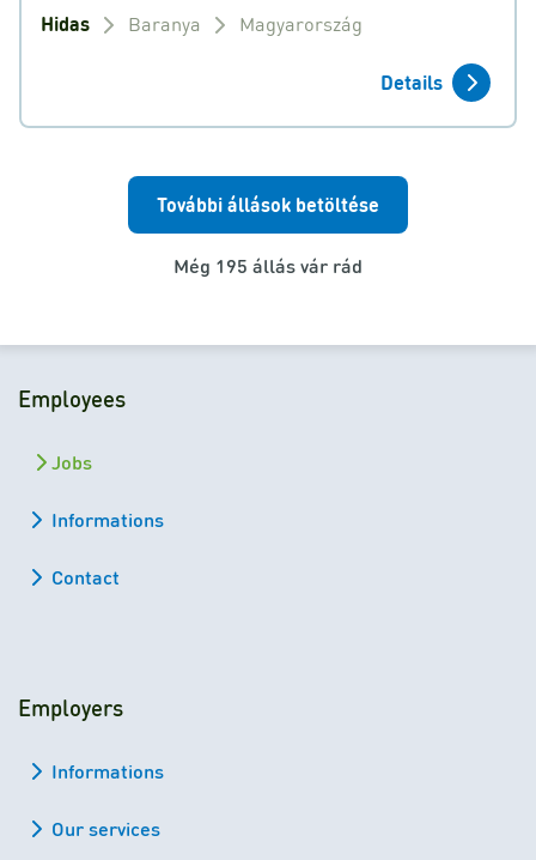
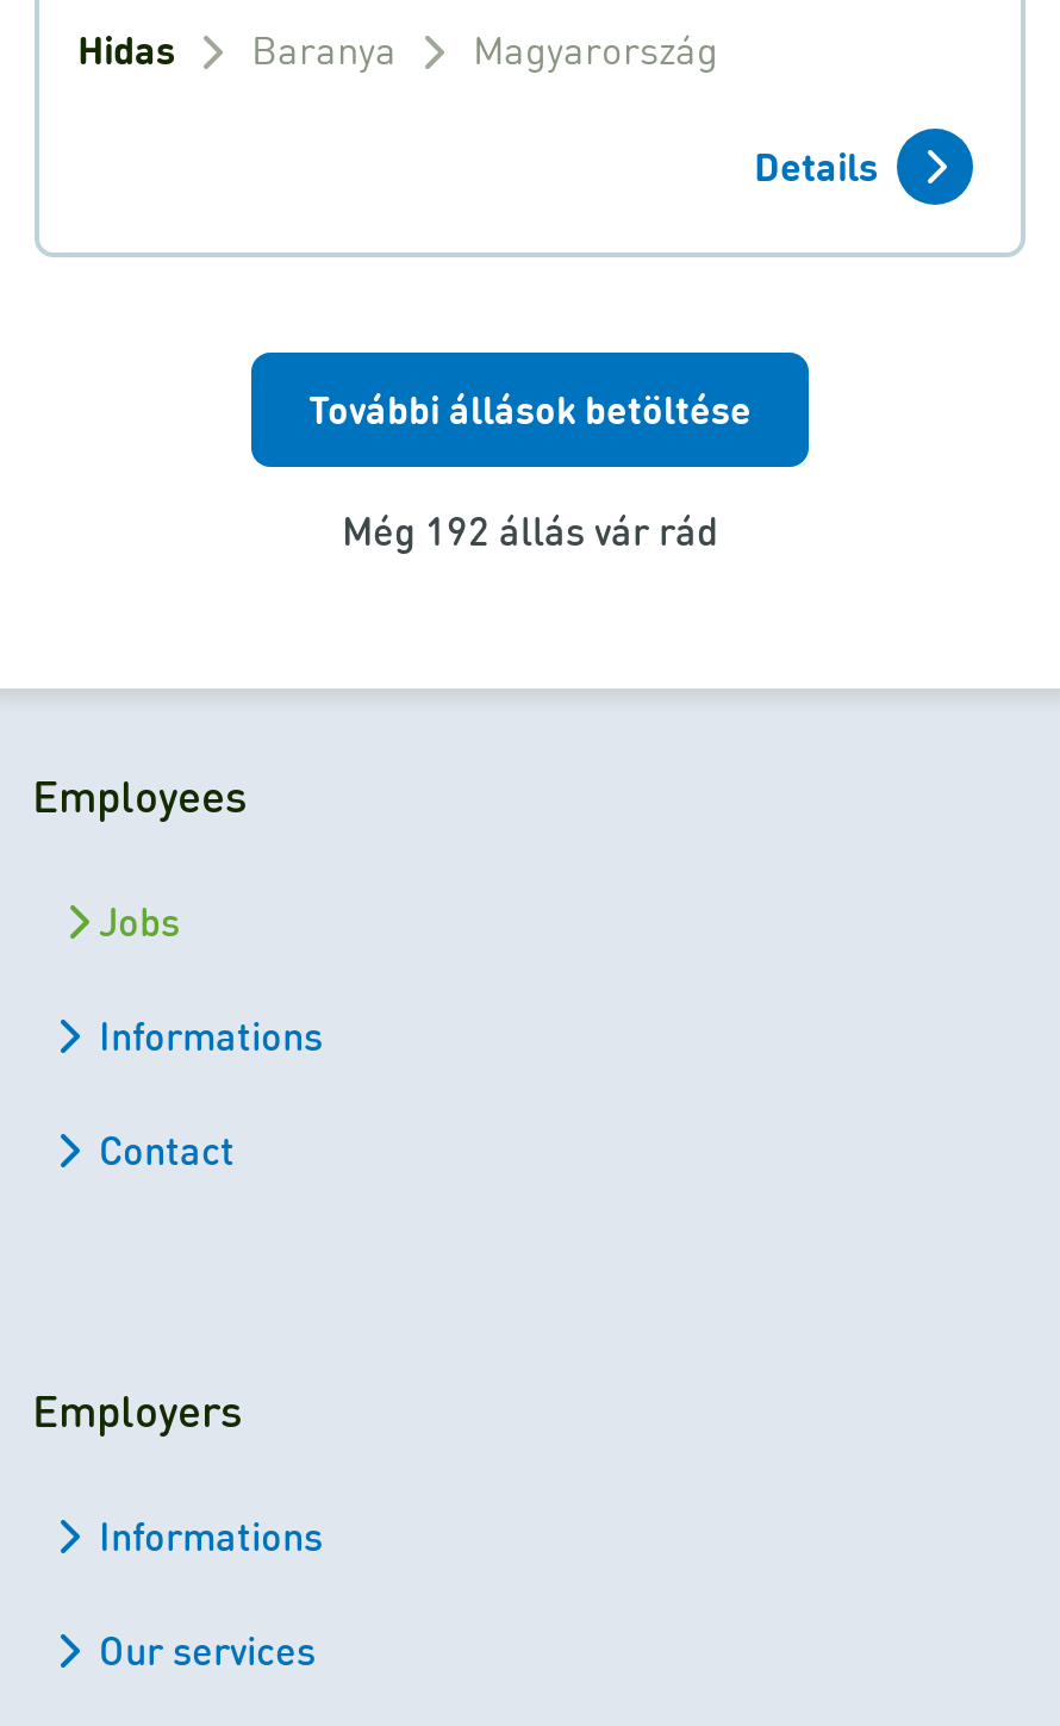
- Még 195 állás vár rád
+ Még 192 állás vár rád
